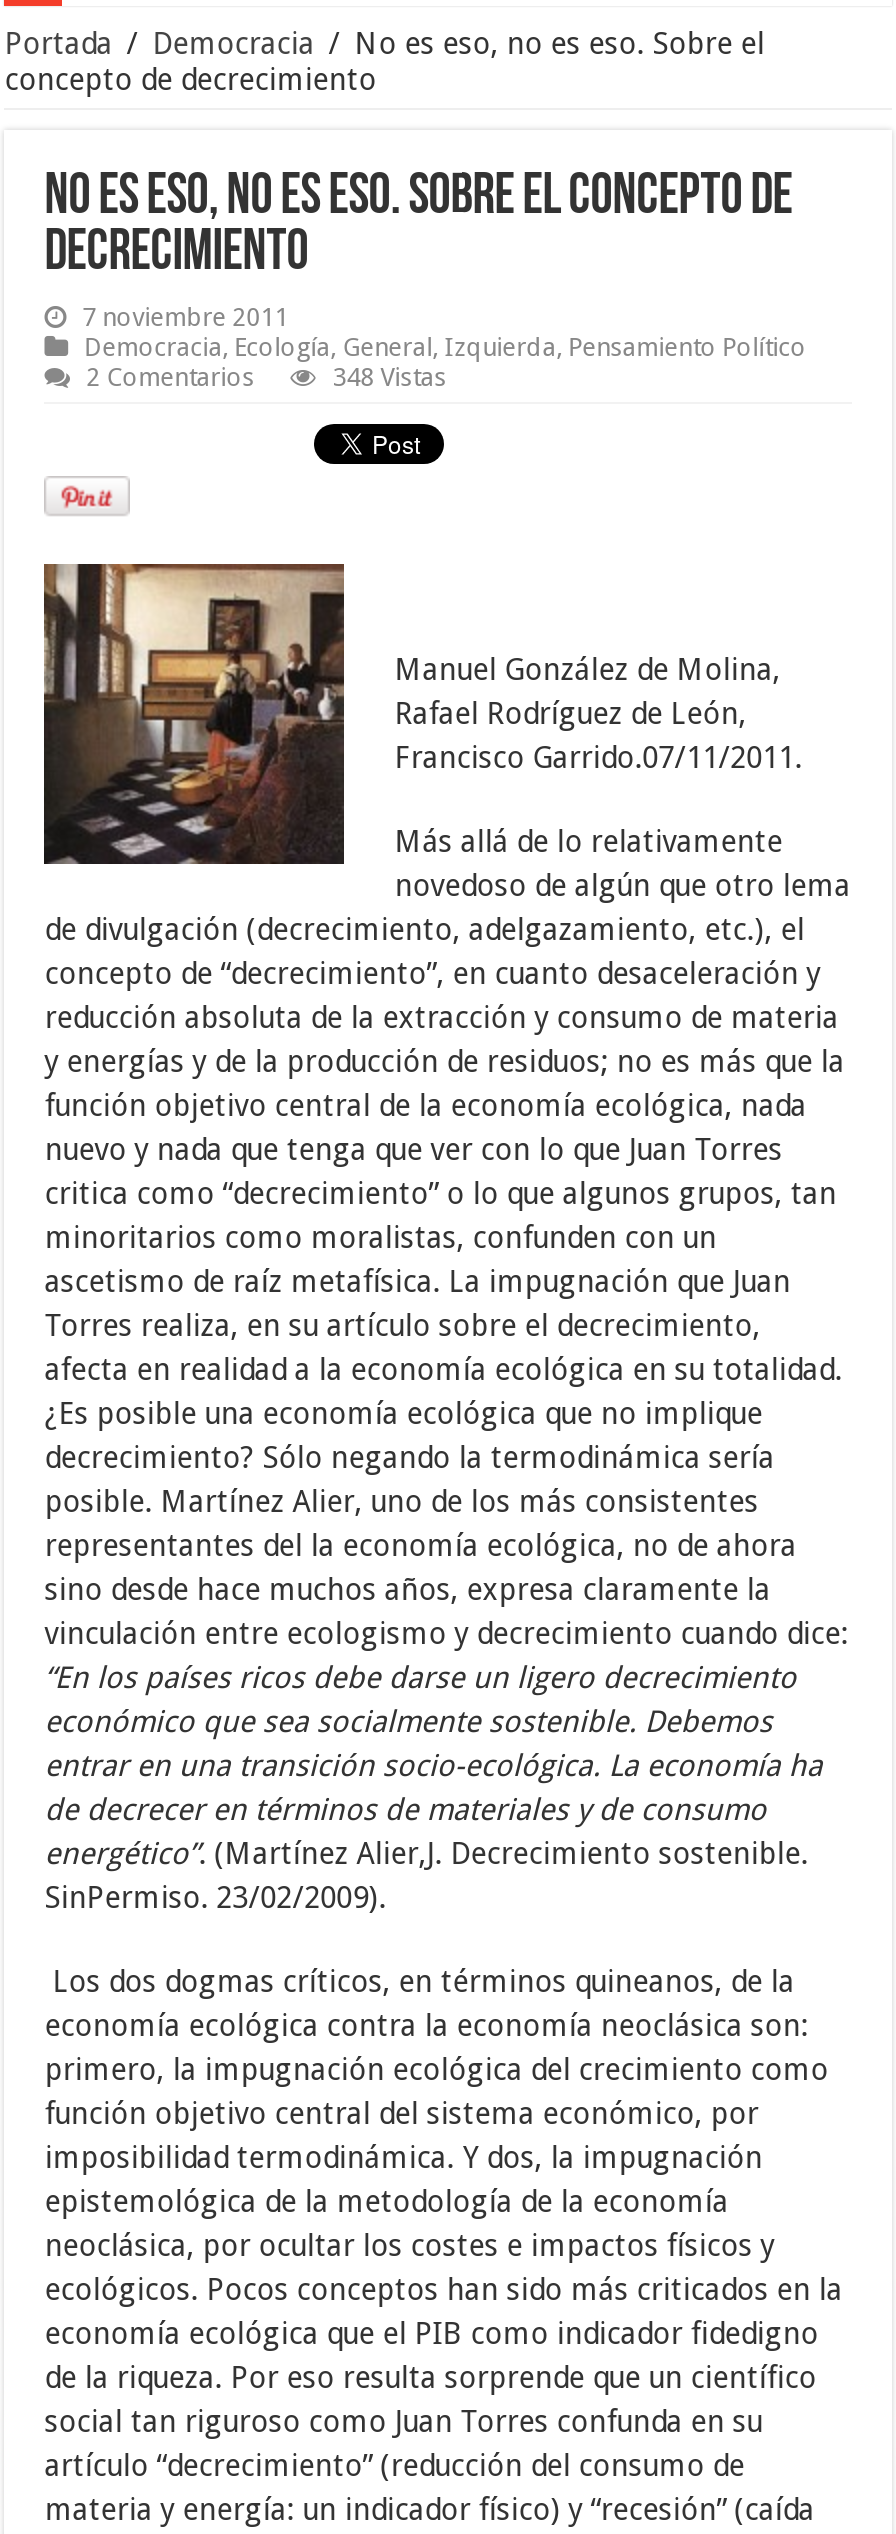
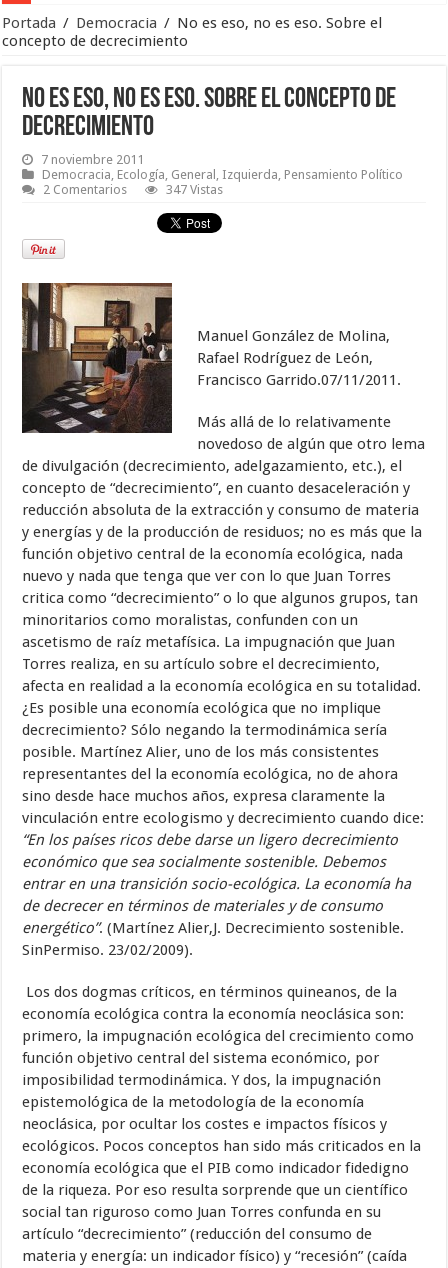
- 348 Vistas
+ 347 Vistas
